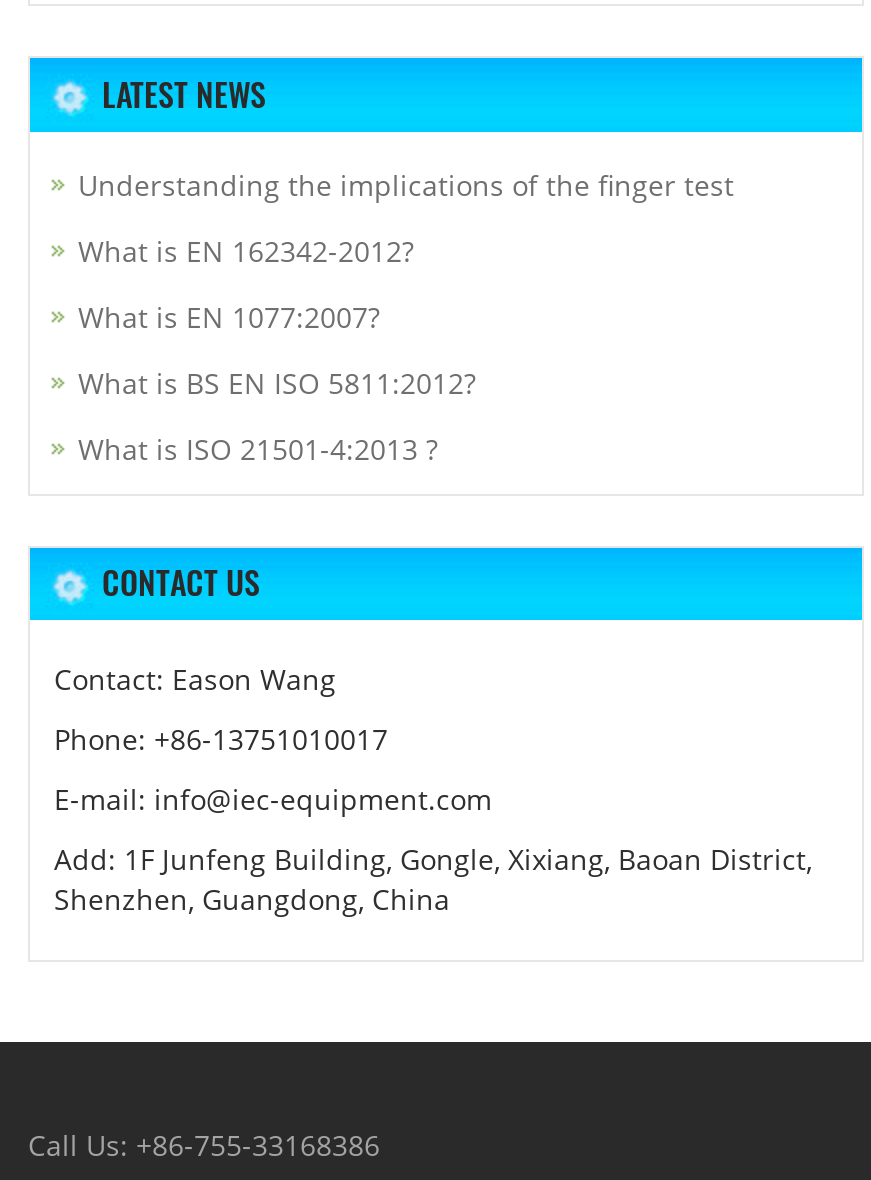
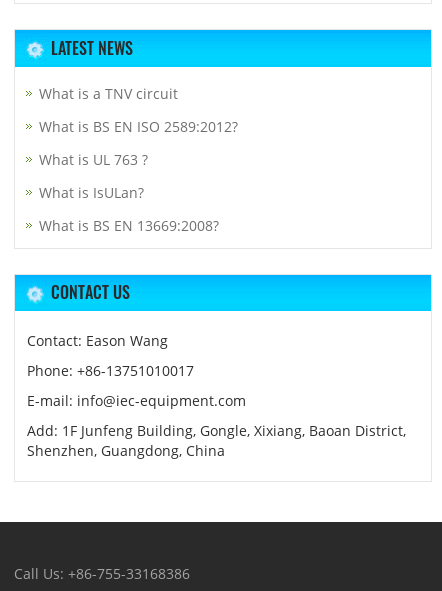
- Understanding the implications of the finger test
+ What is a TNV circuit

- What is EN 162342-2012?
+ What is BS EN ISO 2589:2012?

- What is EN 1077:2007?
+ What is UL 763 ?

- What is BS EN ISO 5811:2012?
+ What is IsULan?

- What is ISO 21501-4:2013 ?
+ What is BS EN 13669:2008?
